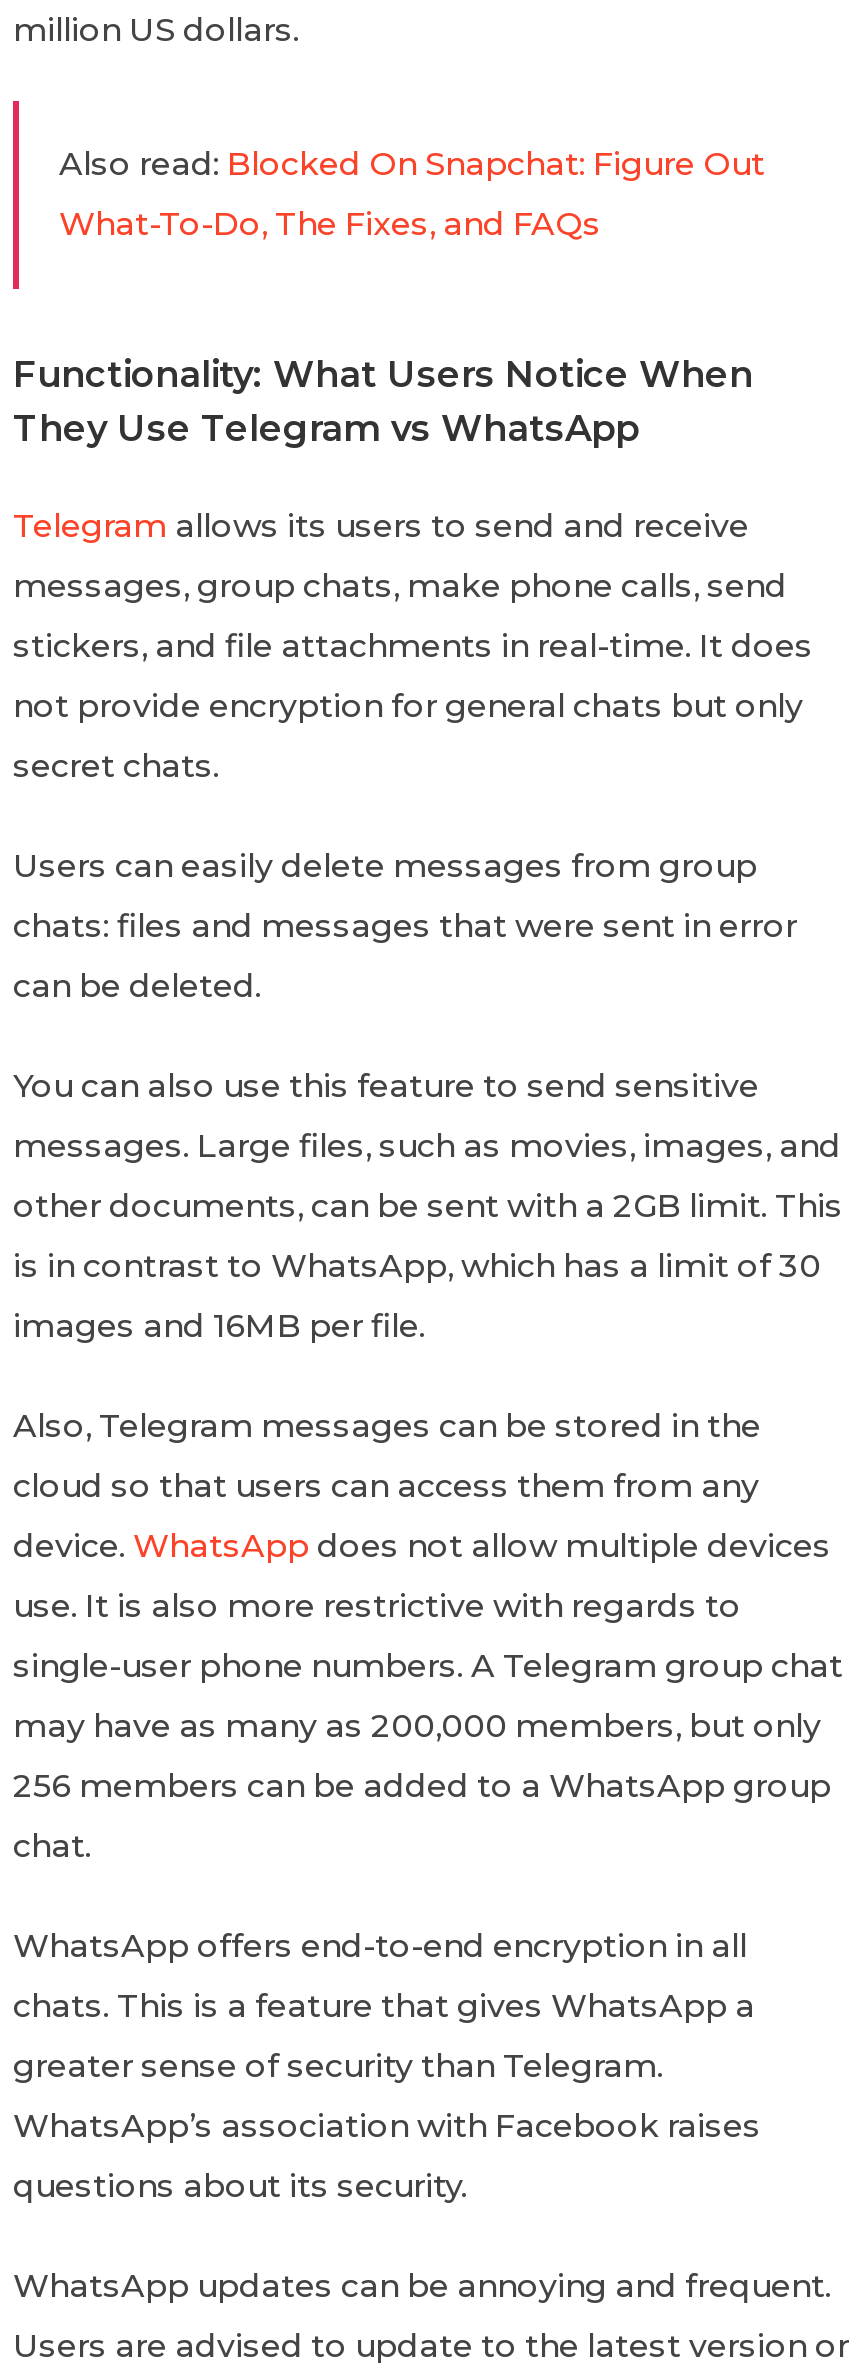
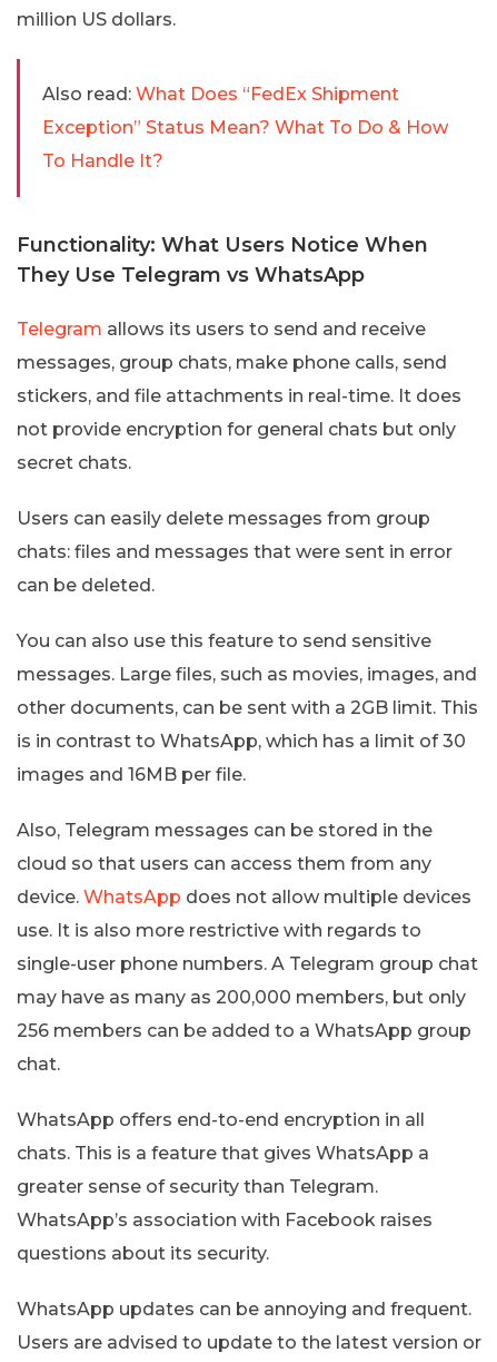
- Also read: Blocked On Snapchat: Figure Out
- What-To-Do, The Fixes, and FAQs
+ Also read: What Does “FedEx Shipment
+ Exception” Status Mean? What To Do & How
+ To Handle It?
